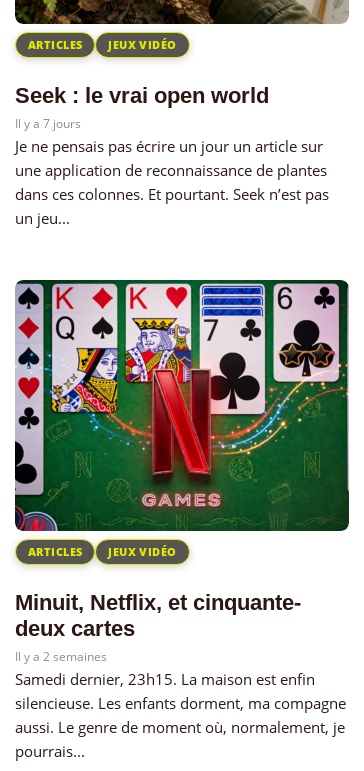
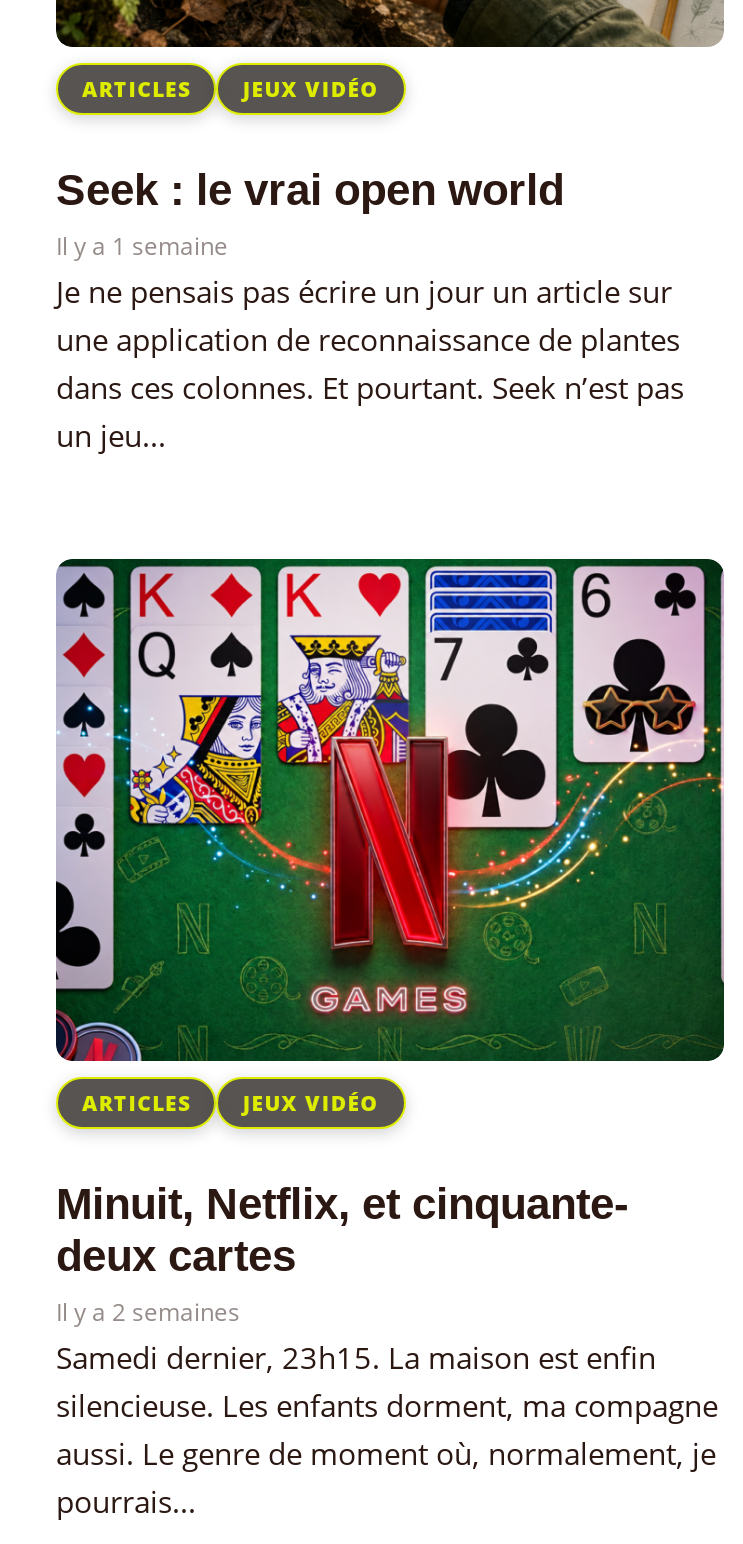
- Il y a 7 jours
+ Il y a 1 semaine
